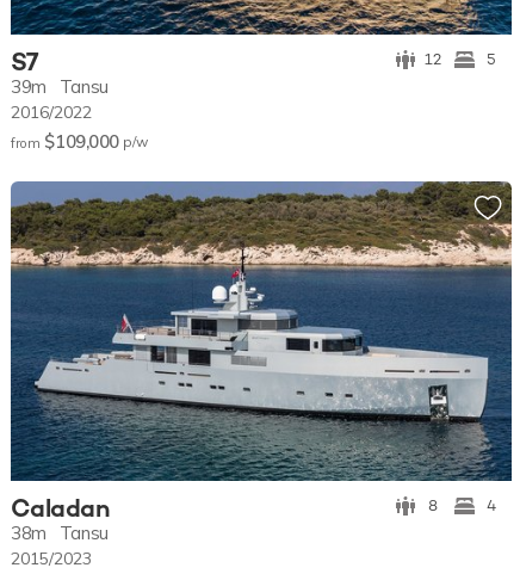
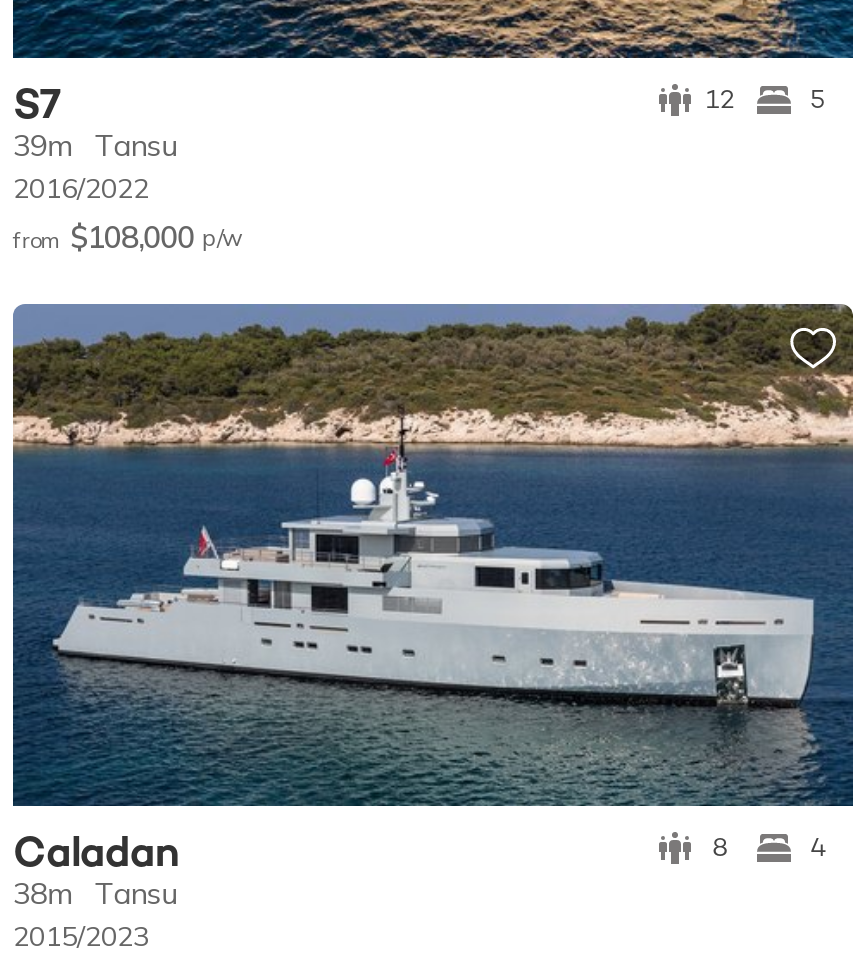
- from $109,000 p/w
+ from $108,000 p/w
